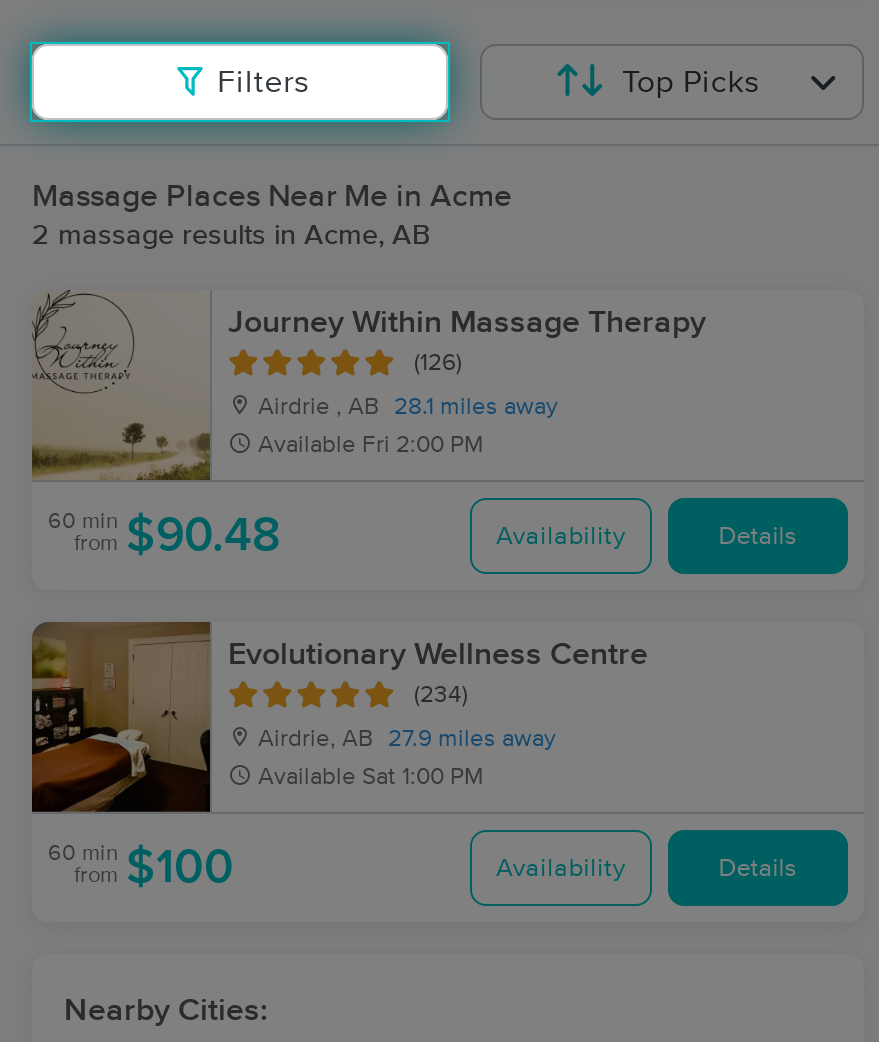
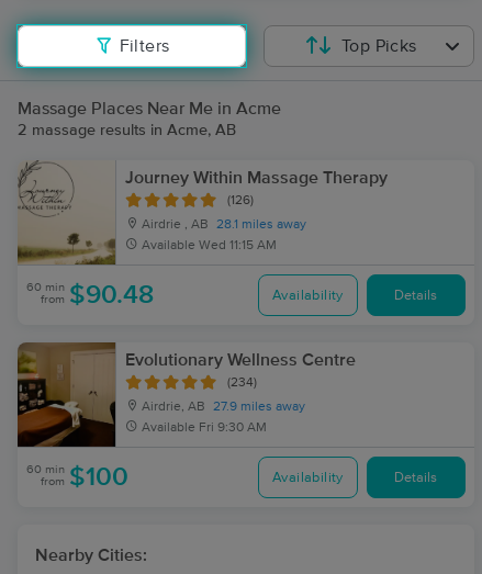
- Available Fri 2:00 PM
+ Available Wed 11:15 AM

- Available Sat 1:00 PM
+ Available Fri 9:30 AM
